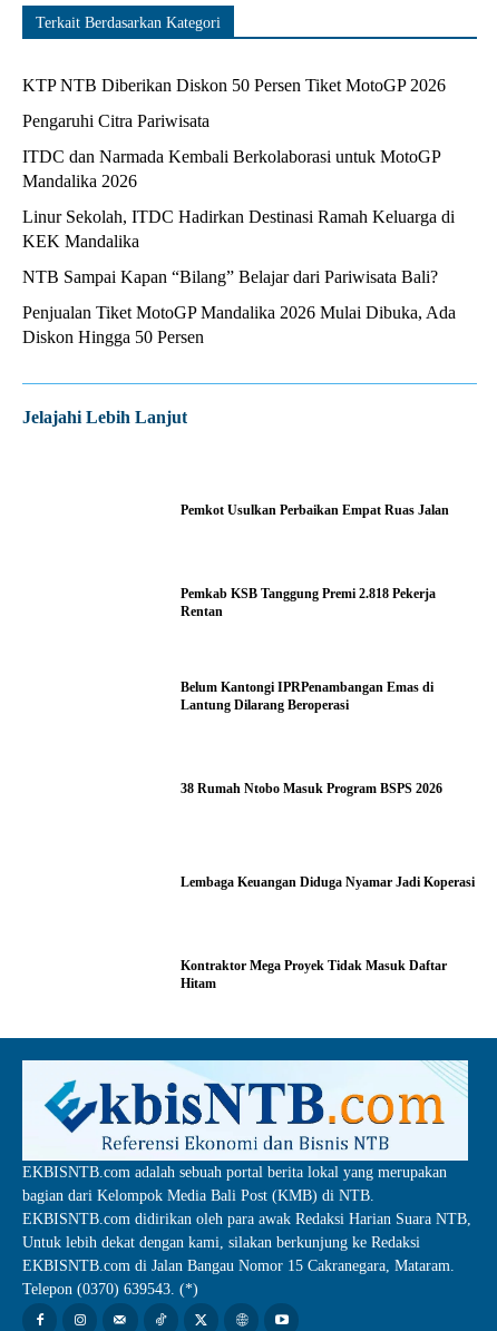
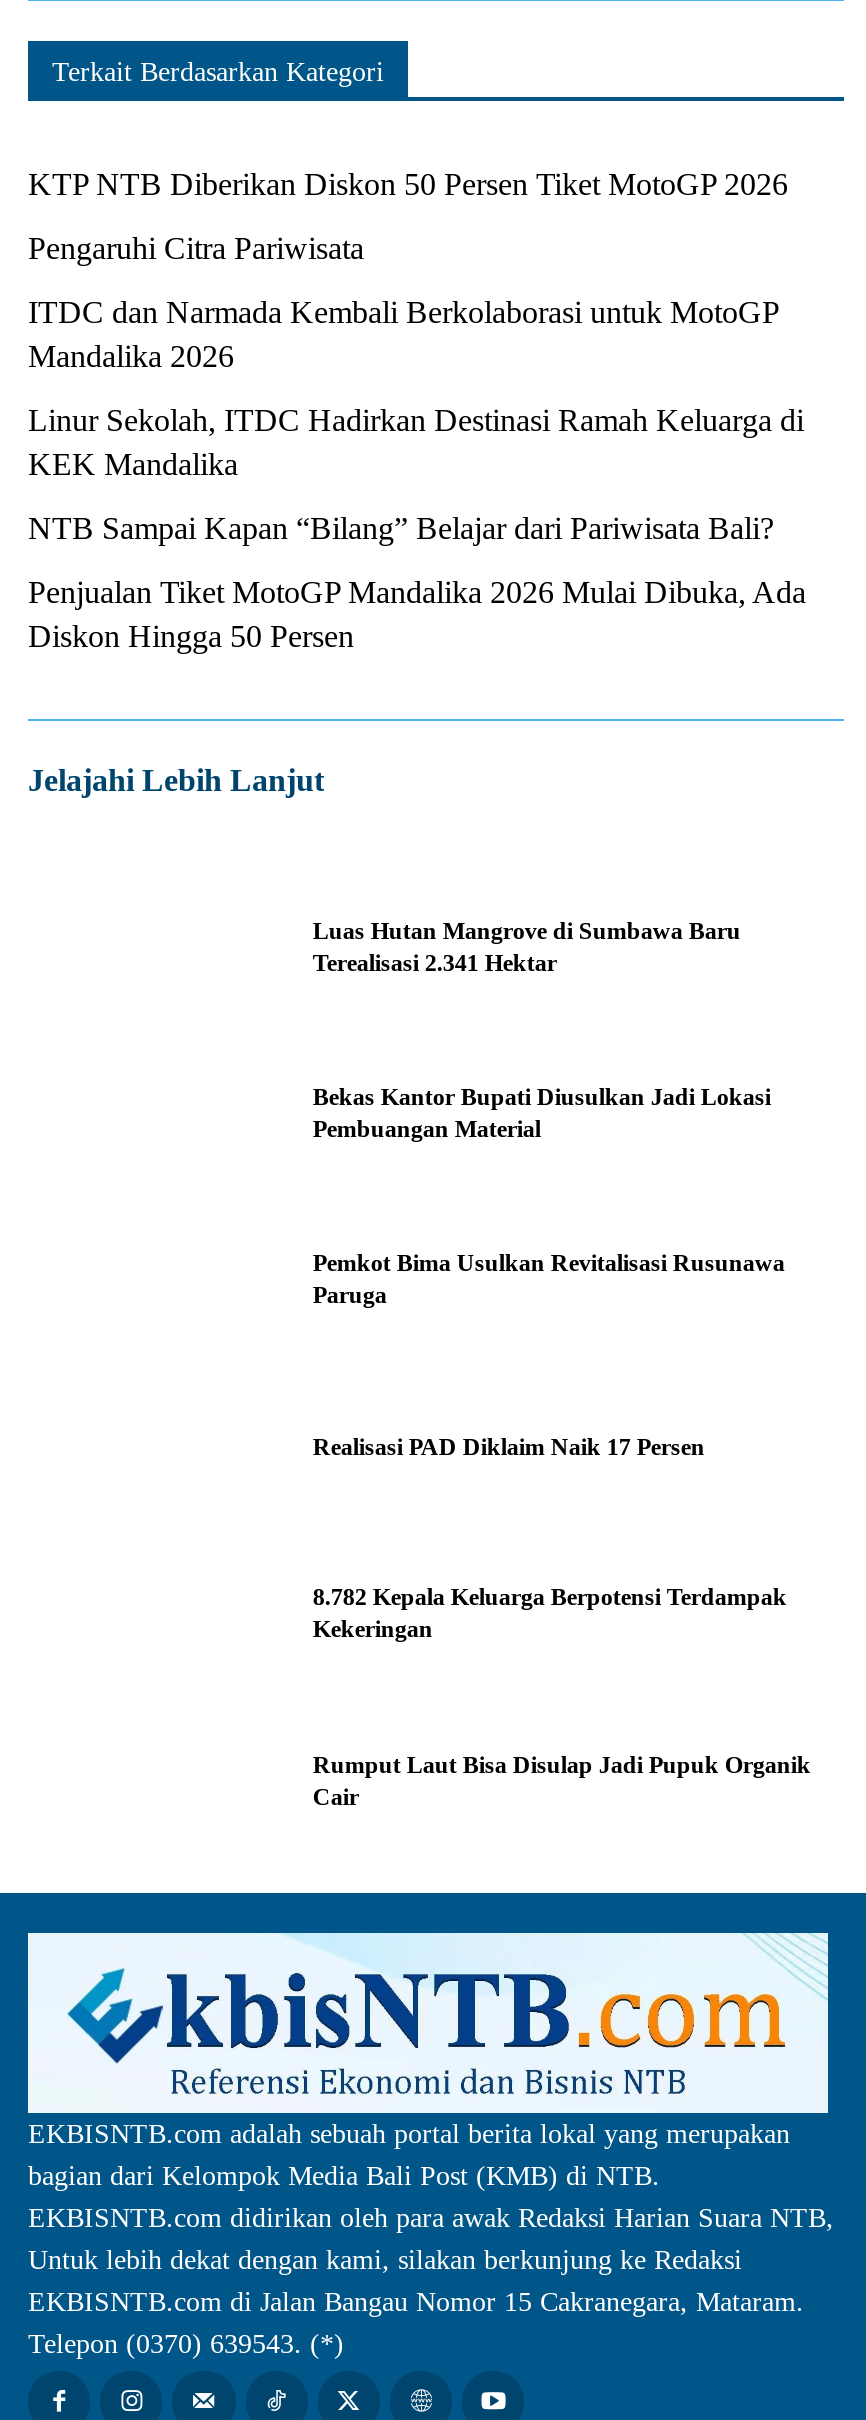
- Pemkot Usulkan Perbaikan Empat Ruas Jalan
+ Luas Hutan Mangrove di Sumbawa Baru
+ Terealisasi 2.341 Hektar

- Pemkab KSB Tanggung Premi 2.818 Pekerja
- Rentan
+ Bekas Kantor Bupati Diusulkan Jadi Lokasi
+ Pembuangan Material

- Belum Kantongi IPRPenambangan Emas di
- Lantung Dilarang Beroperasi
+ Pemkot Bima Usulkan Revitalisasi Rusunawa
+ Paruga

- 38 Rumah Ntobo Masuk Program BSPS 2026
+ Realisasi PAD Diklaim Naik 17 Persen

- Lembaga Keuangan Diduga Nyamar Jadi Koperasi
+ 8.782 Kepala Keluarga Berpotensi Terdampak
+ Kekeringan

- Kontraktor Mega Proyek Tidak Masuk Daftar
- Hitam
+ Rumput Laut Bisa Disulap Jadi Pupuk Organik
+ Cair
